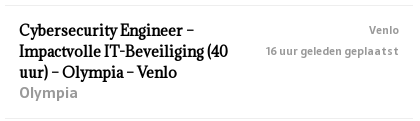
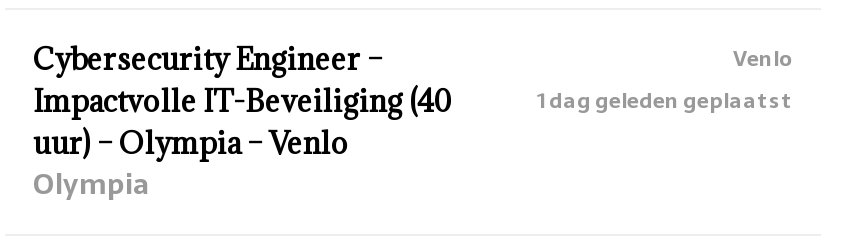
- 16 uur geleden geplaatst
+ 1 dag geleden geplaatst
